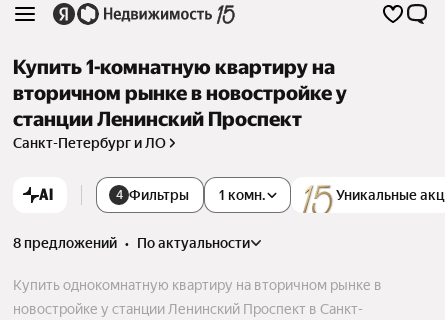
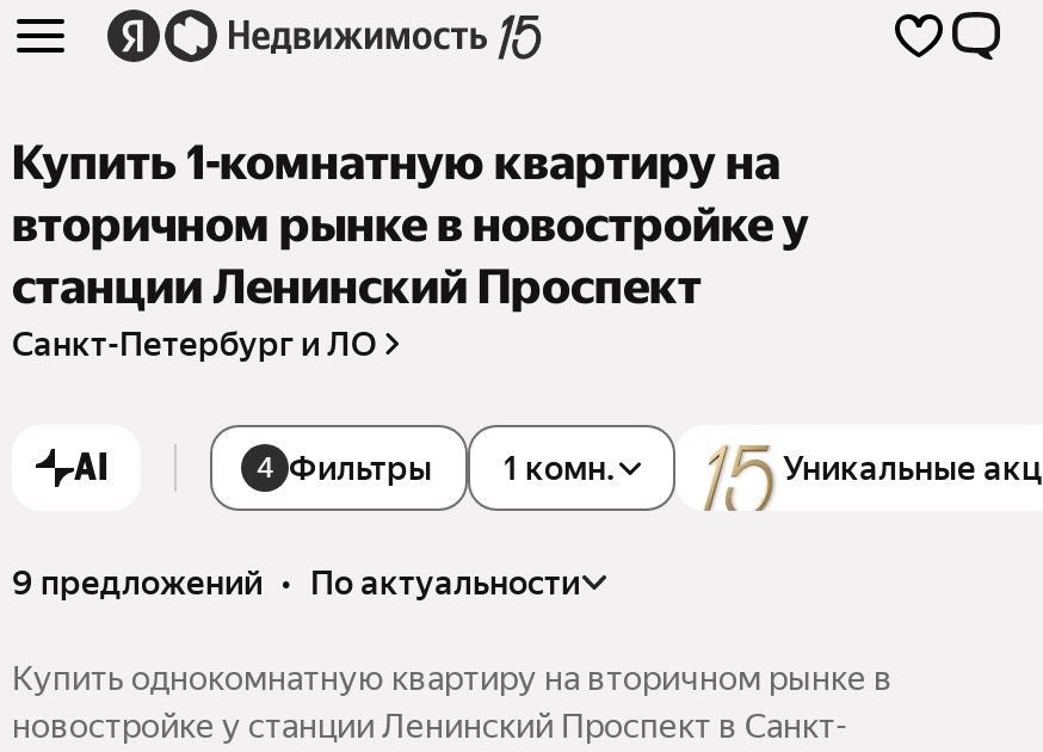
- 8 предложений • по актуальности
+ 9 предложений • по актуальности
